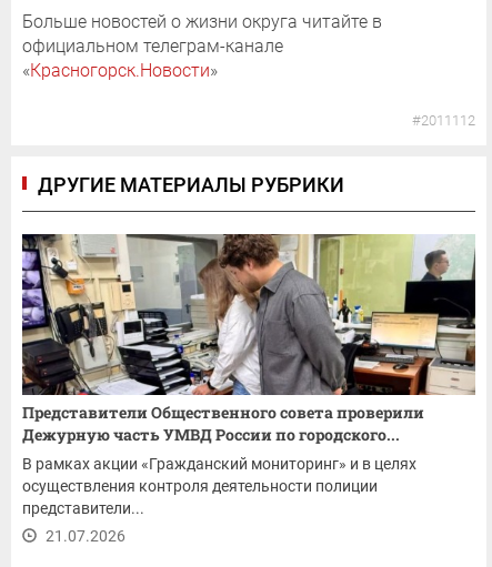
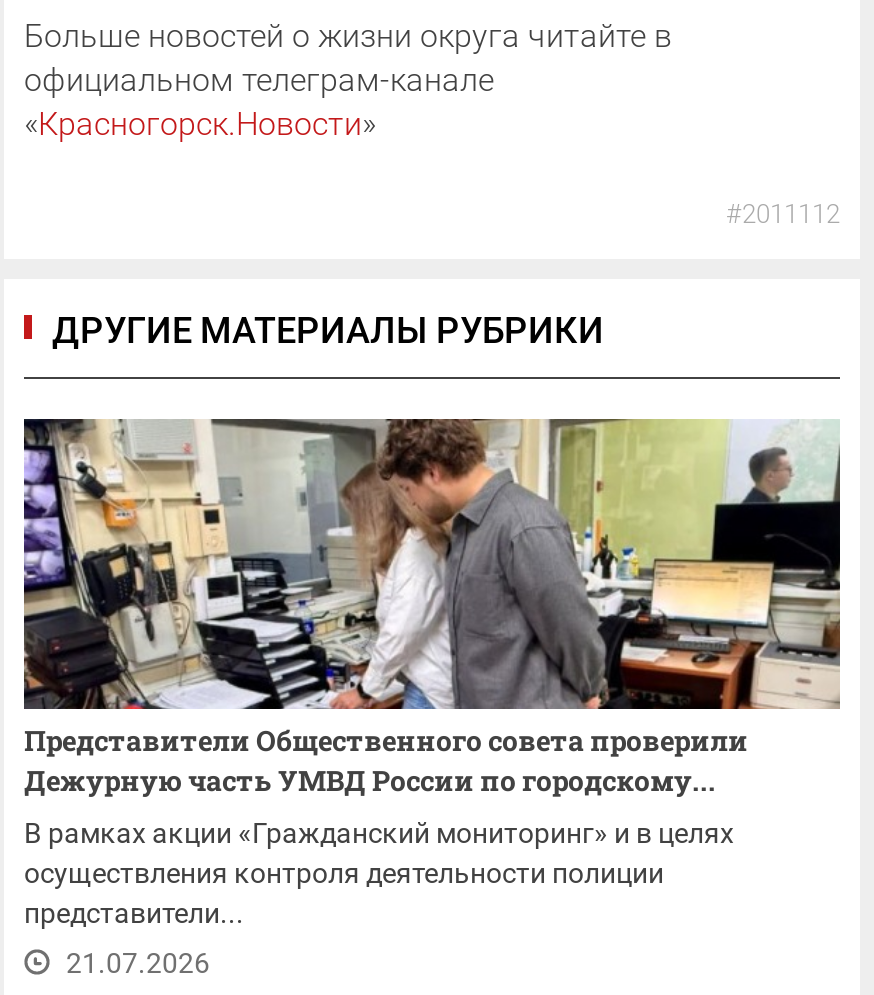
- Дежурную часть УМВД России по городского...
+ Дежурную часть УМВД России по городскому...
